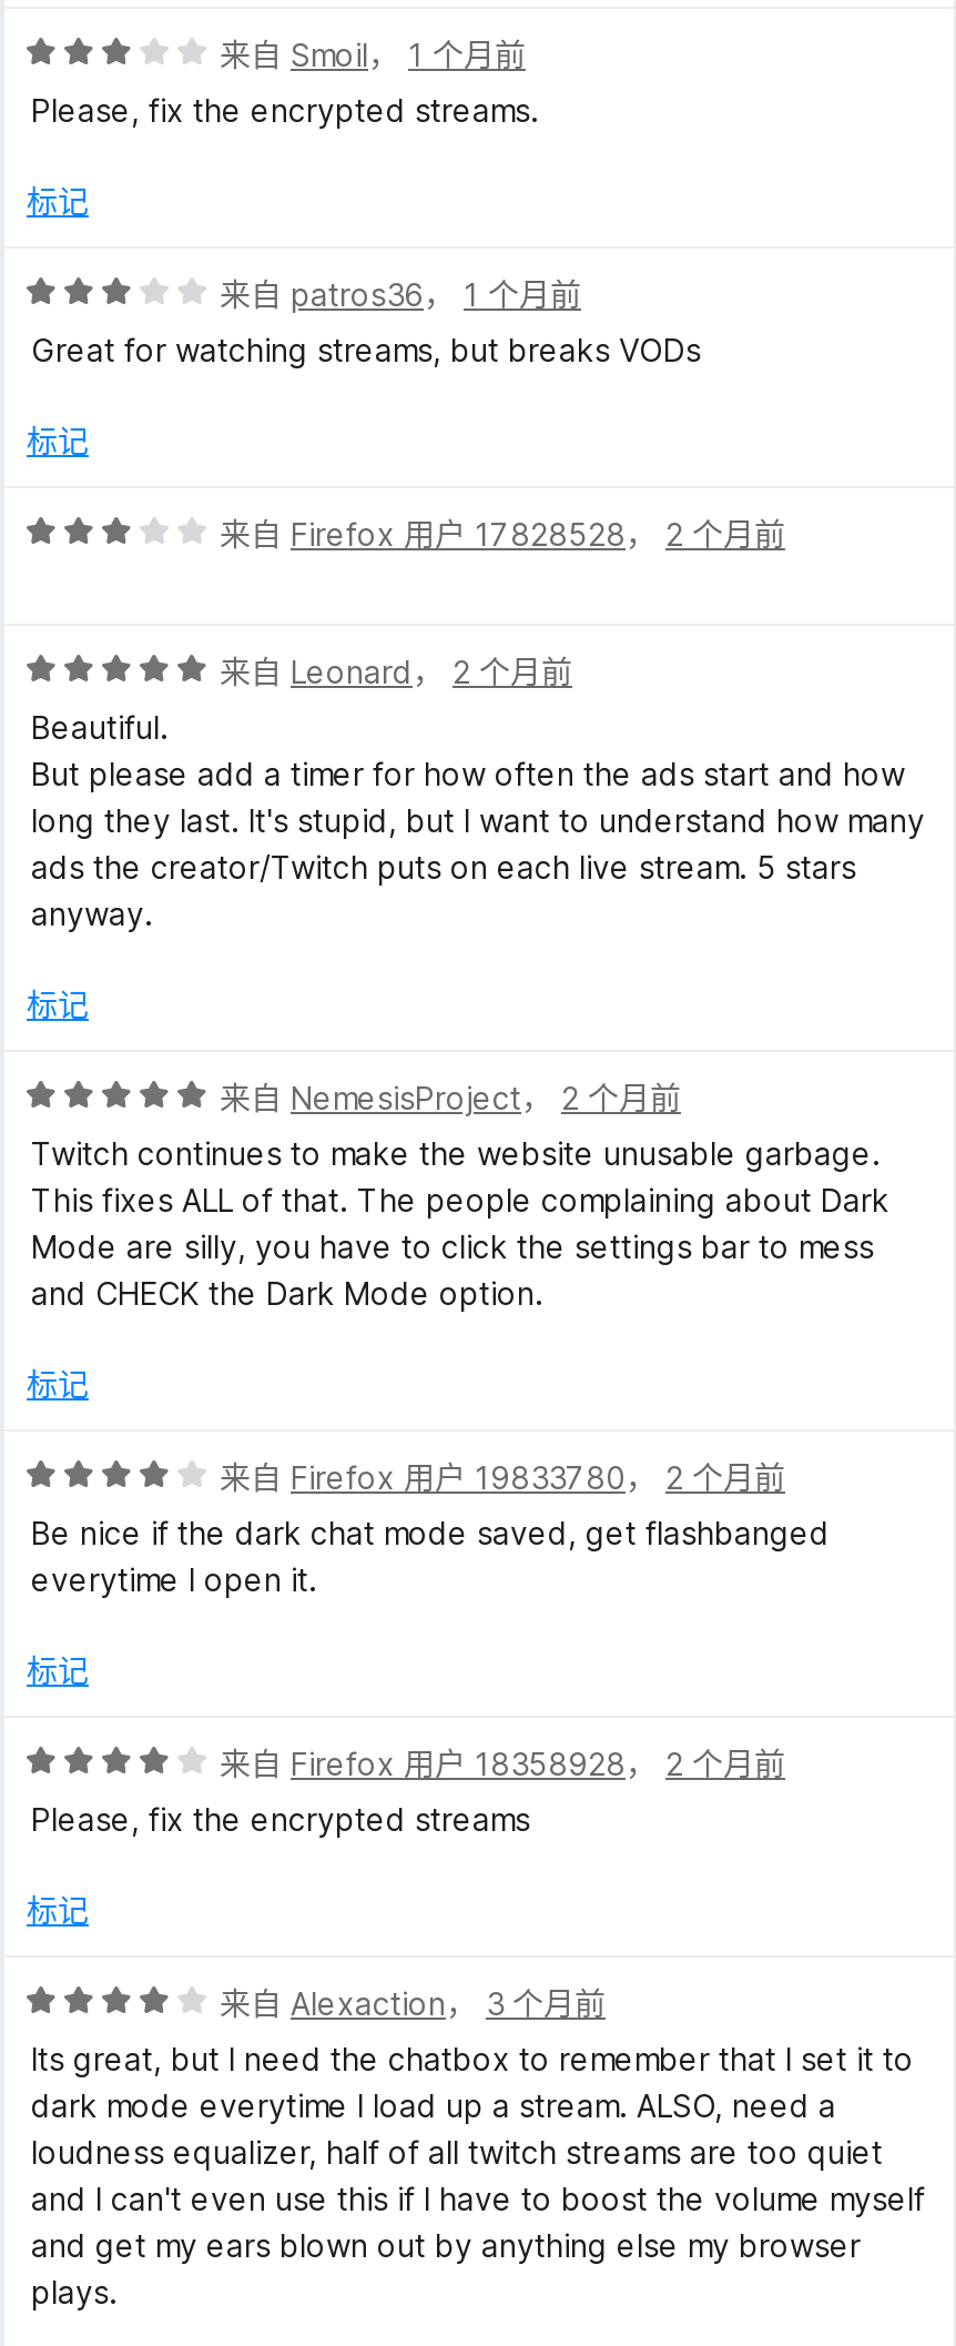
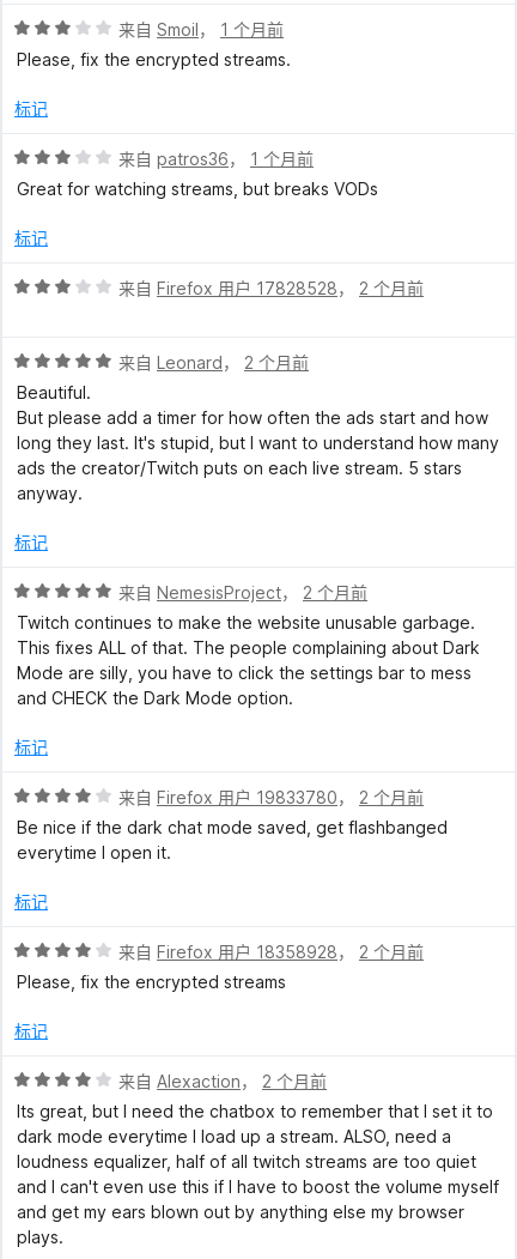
- 来自Alexaction，3 个月前
+ 来自Alexaction，2 个月前
